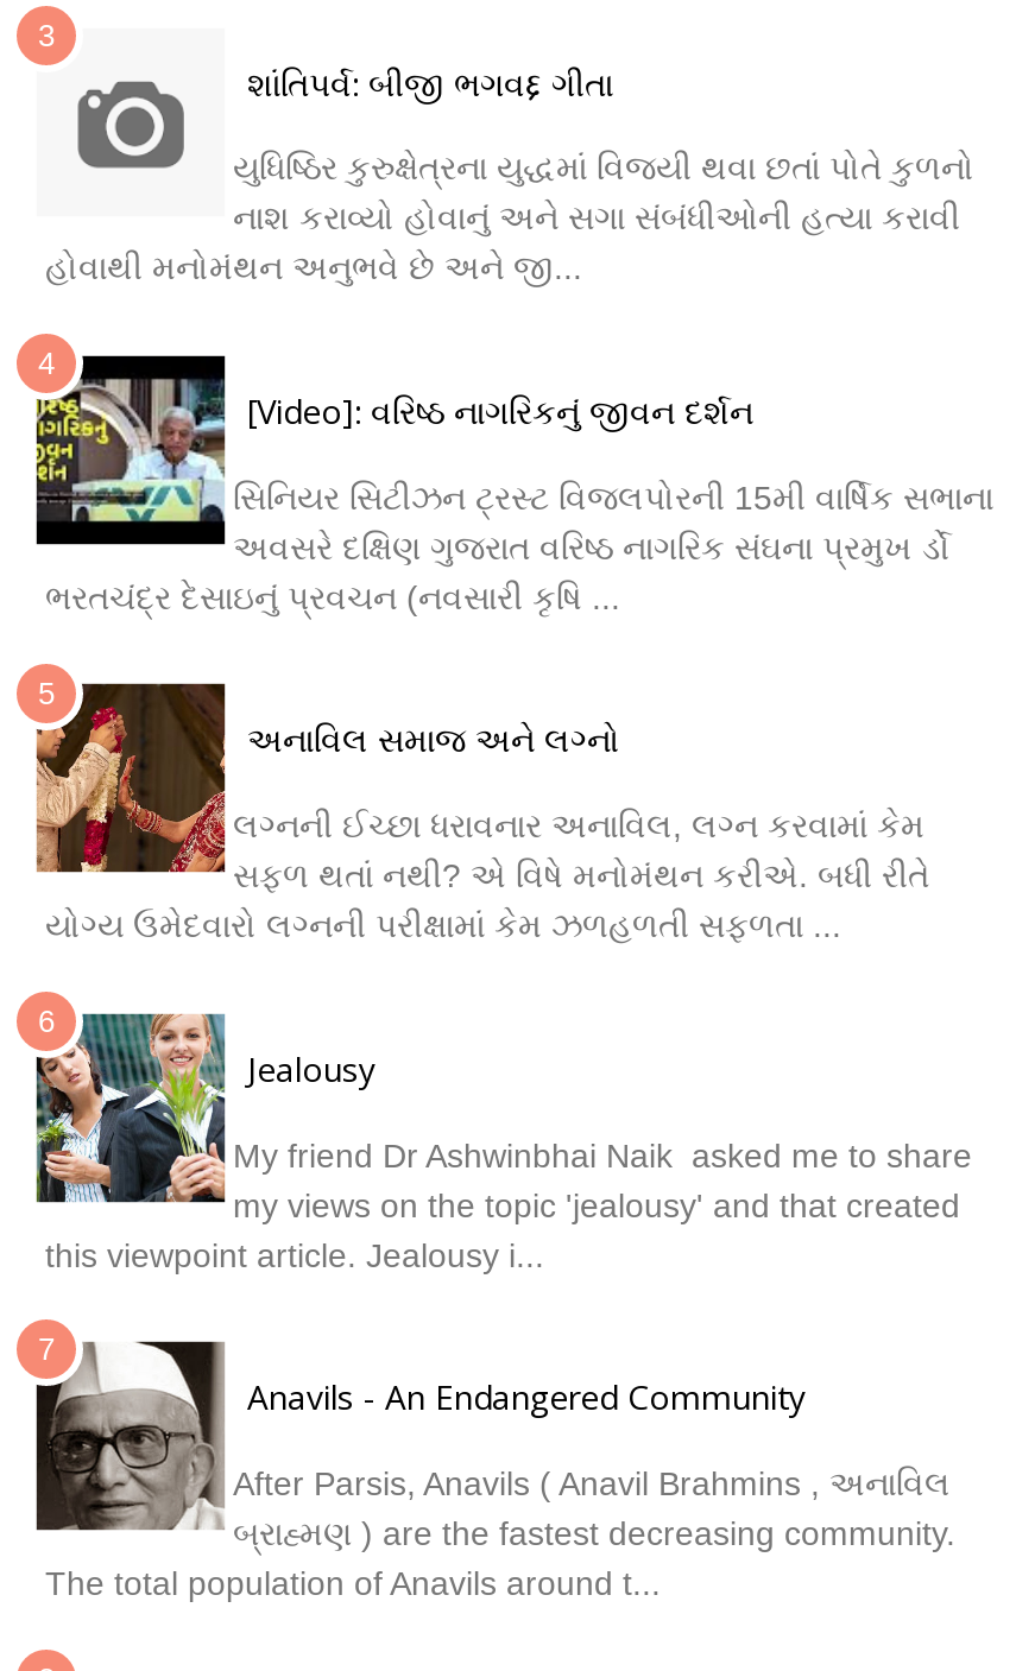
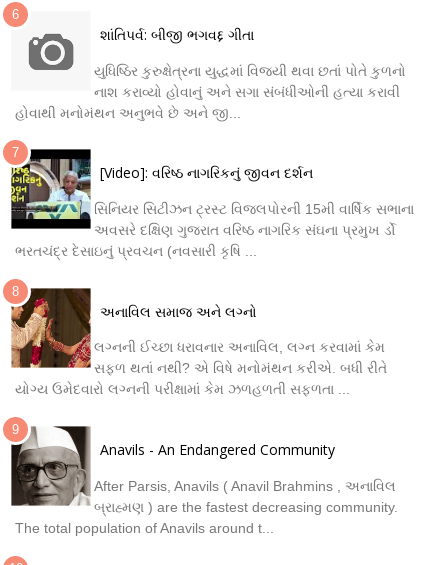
- [image]
- Jealousy
- My friend Dr Ashwinbhai Naik asked me to share
- my views on the topic 'jealousy' and that created
- this viewpoint article. Jealousy i...
